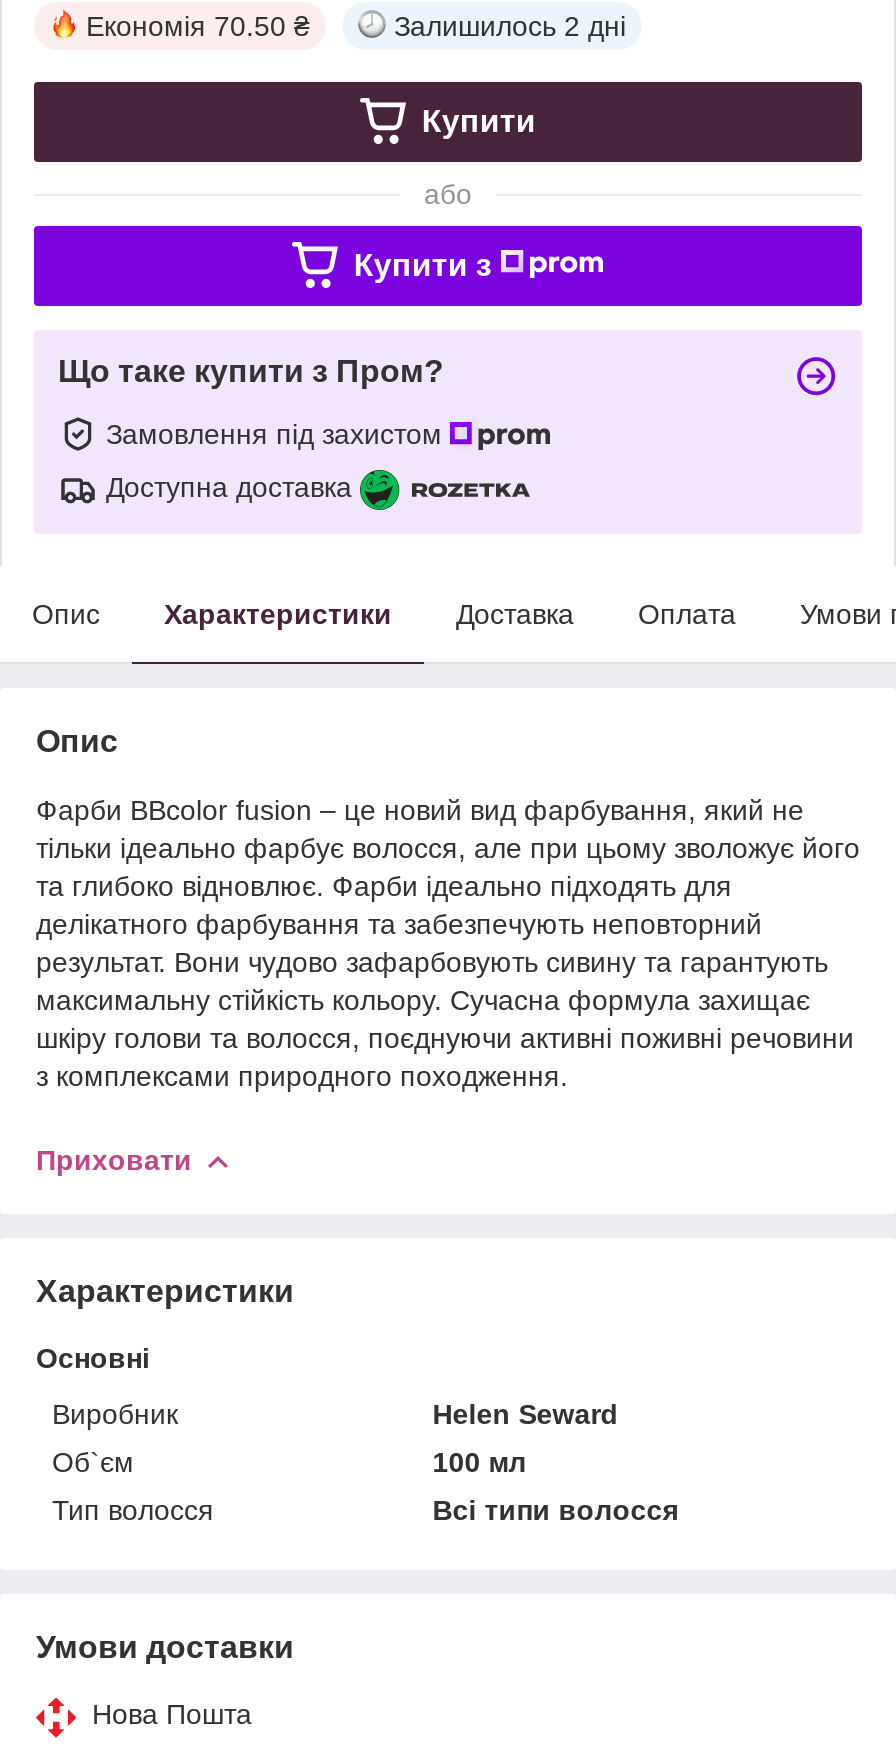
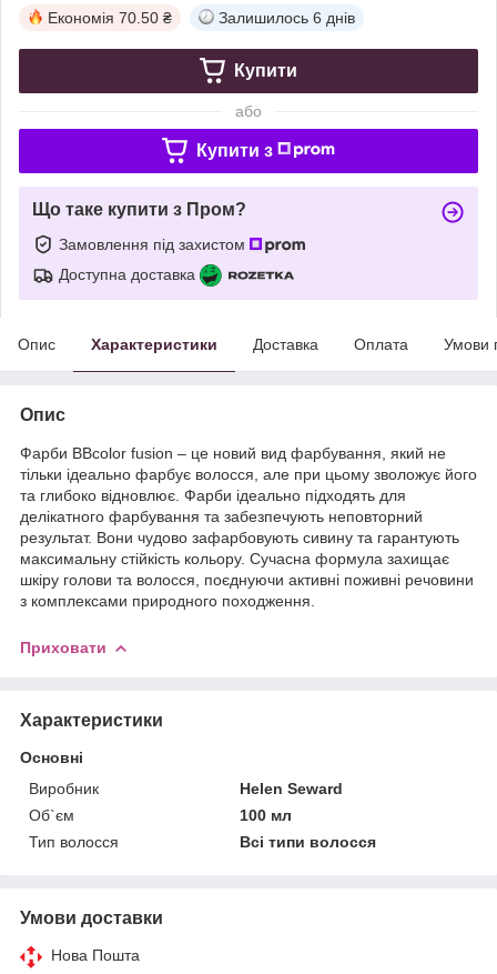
- Залишилось 2 дні
+ Залишилось 6 днів
